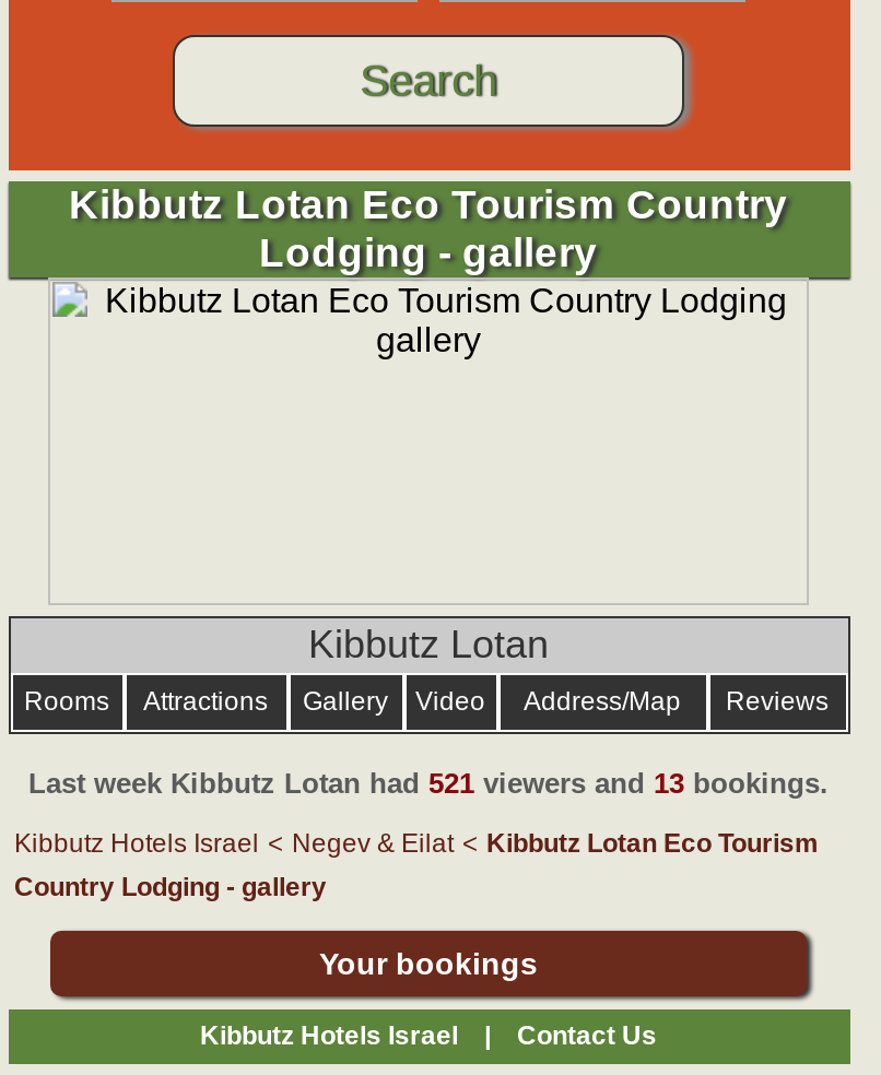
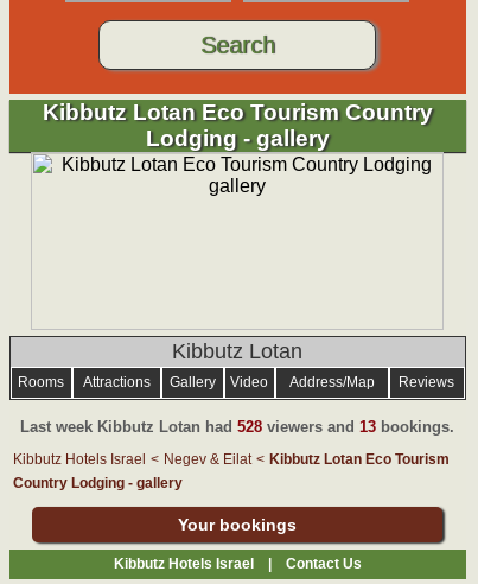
- Last week Kibbutz Lotan had 521 viewers and 13 bookings.
+ Last week Kibbutz Lotan had 528 viewers and 13 bookings.
